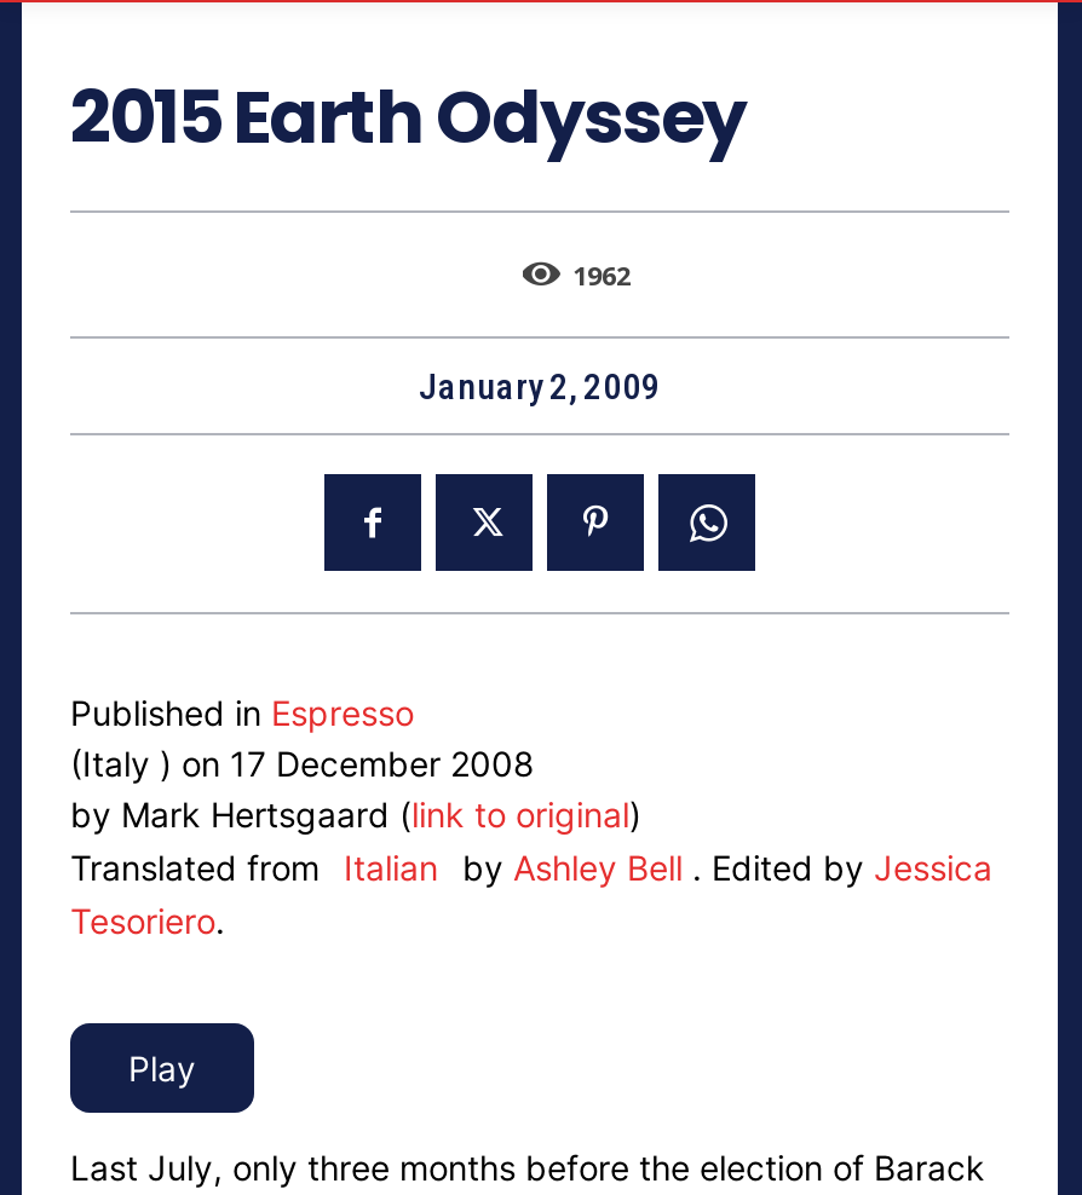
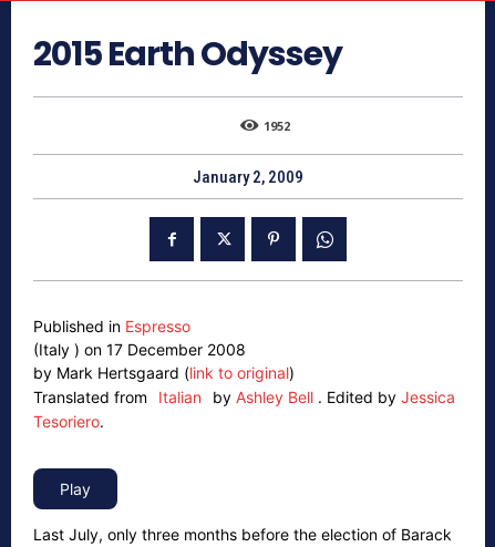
- 1962
+ 1952
